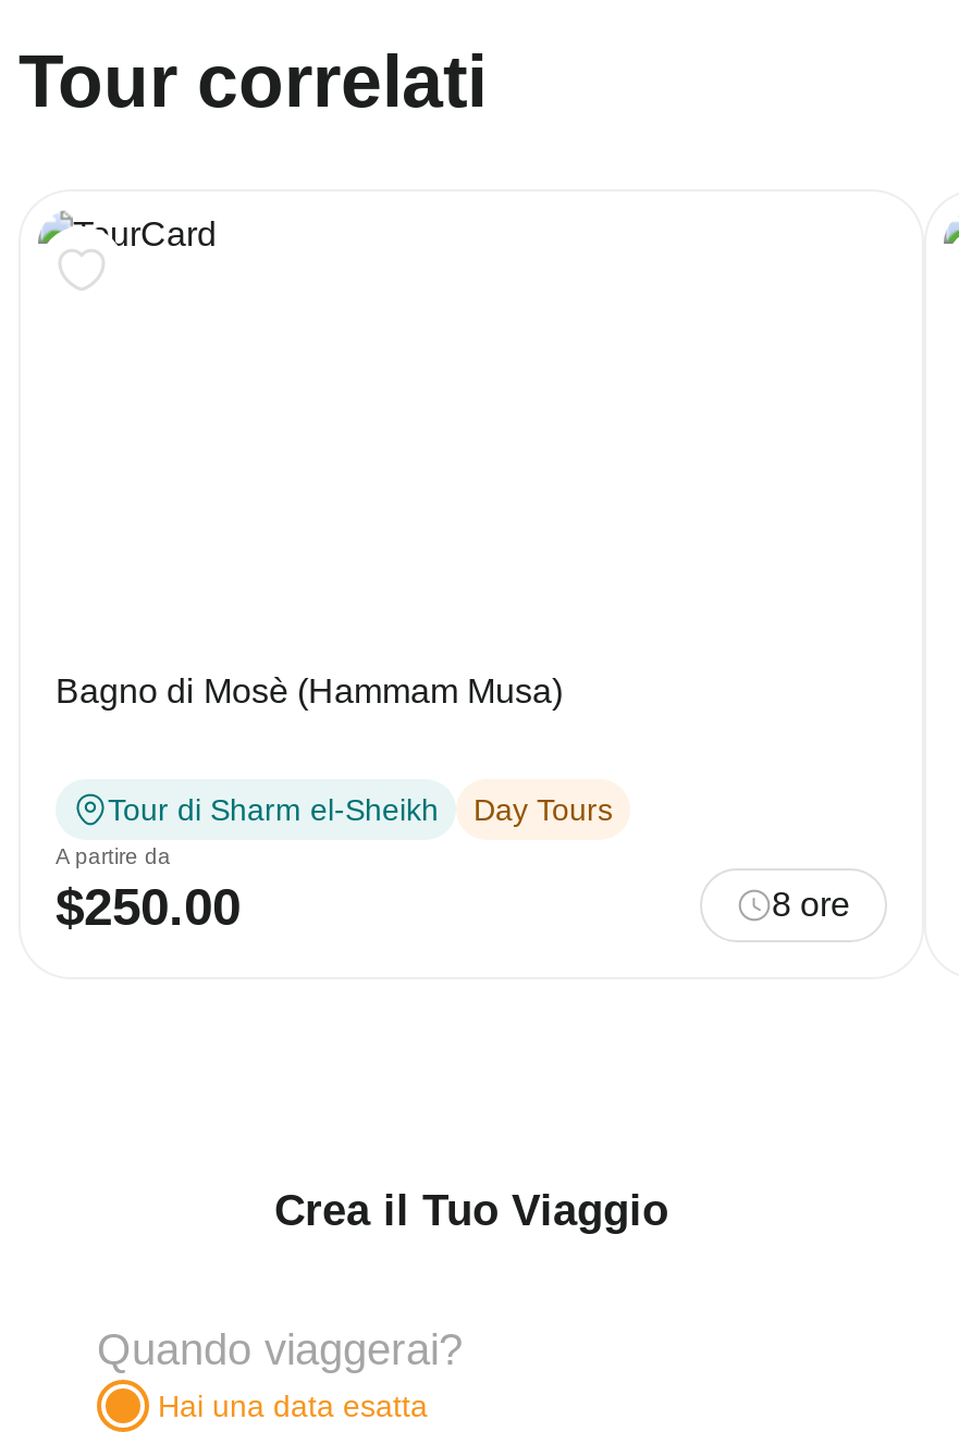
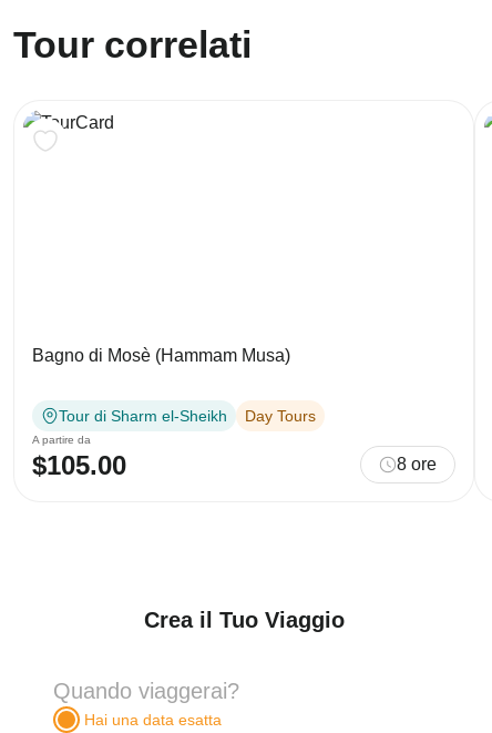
- $250.00
+ $105.00
